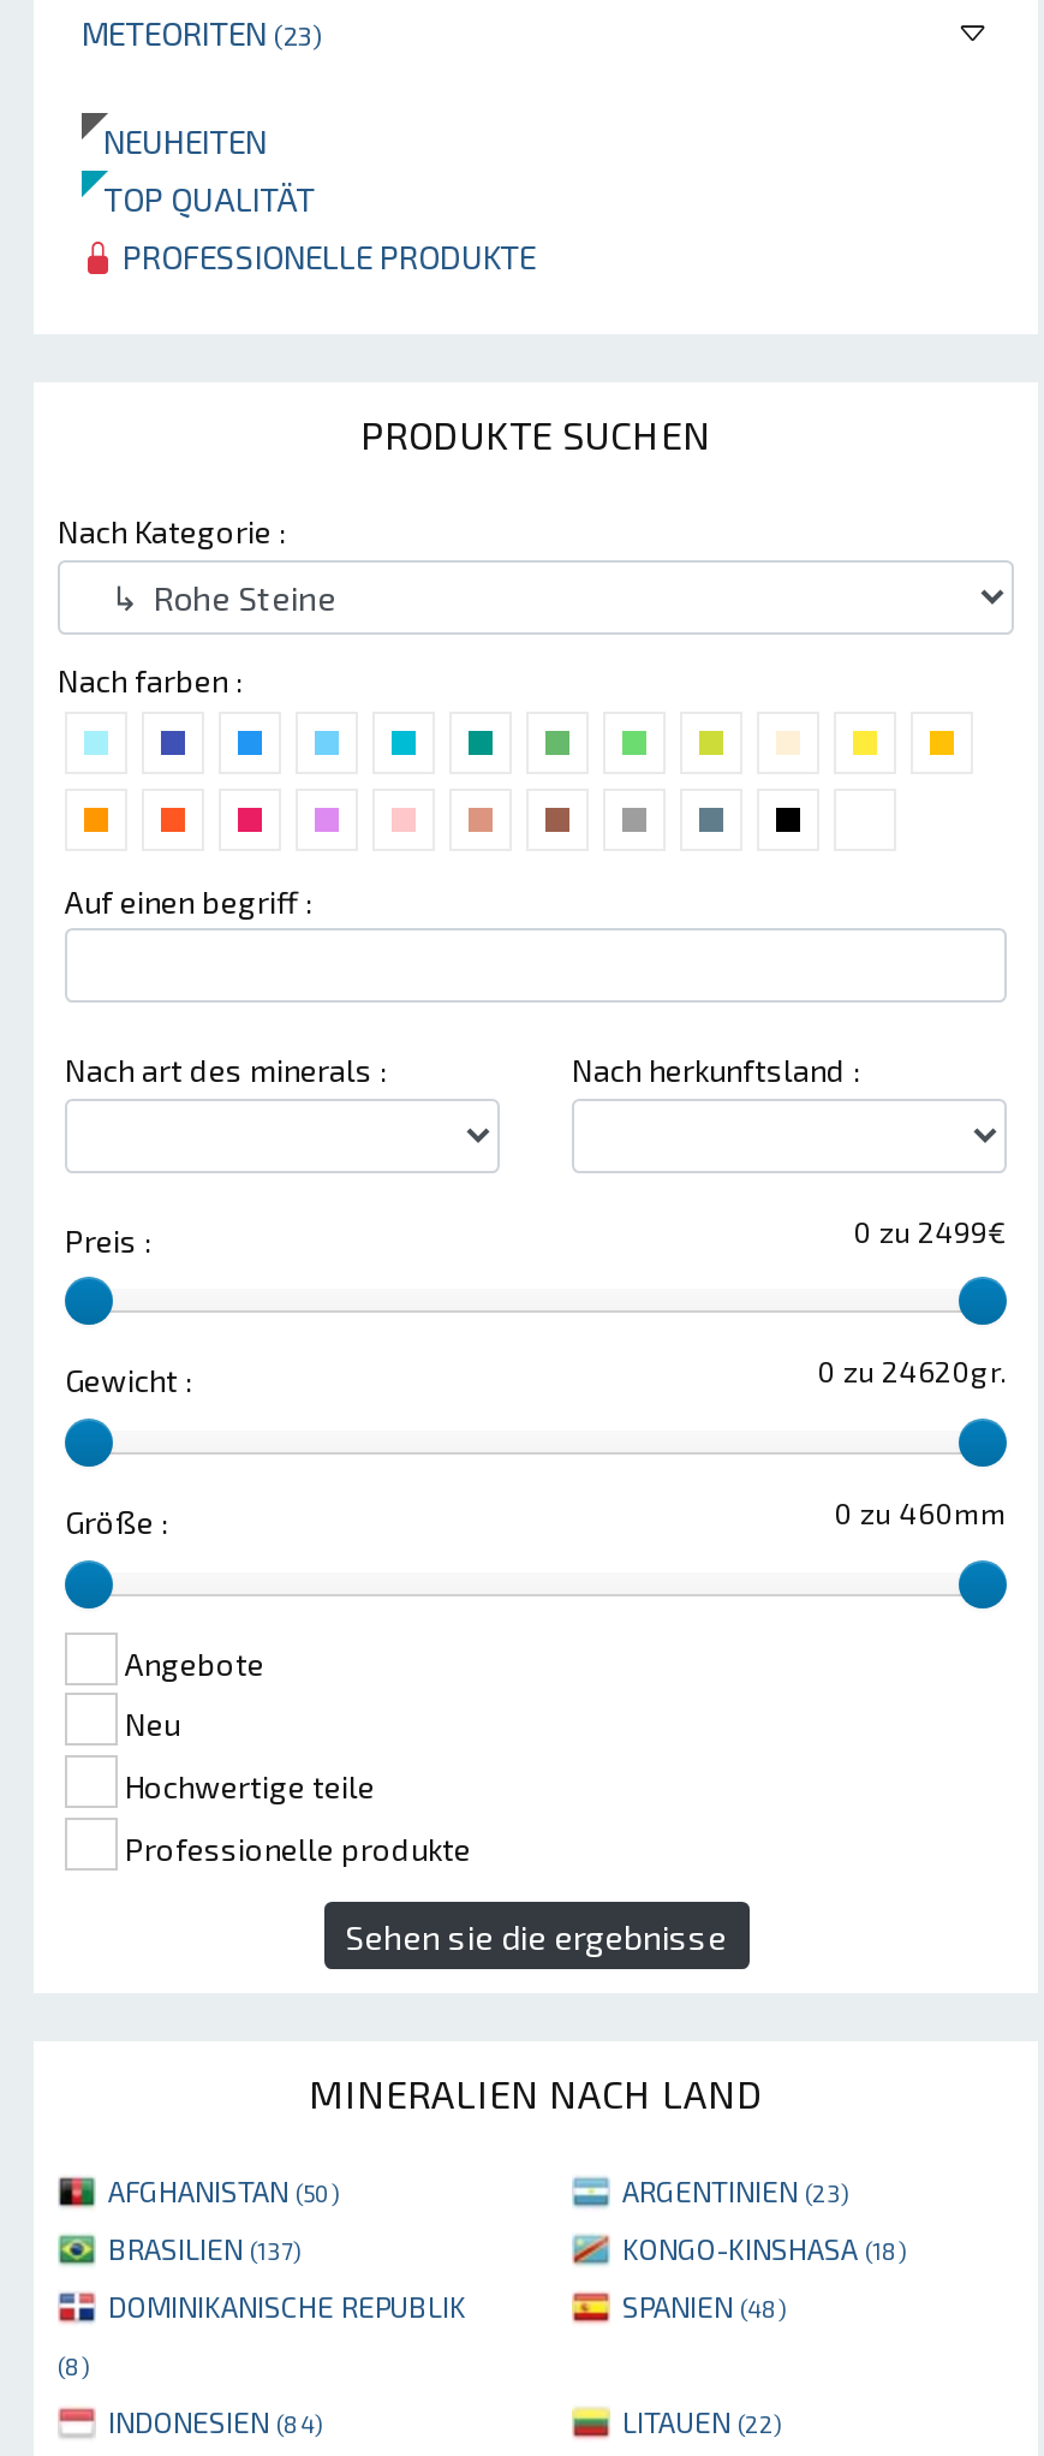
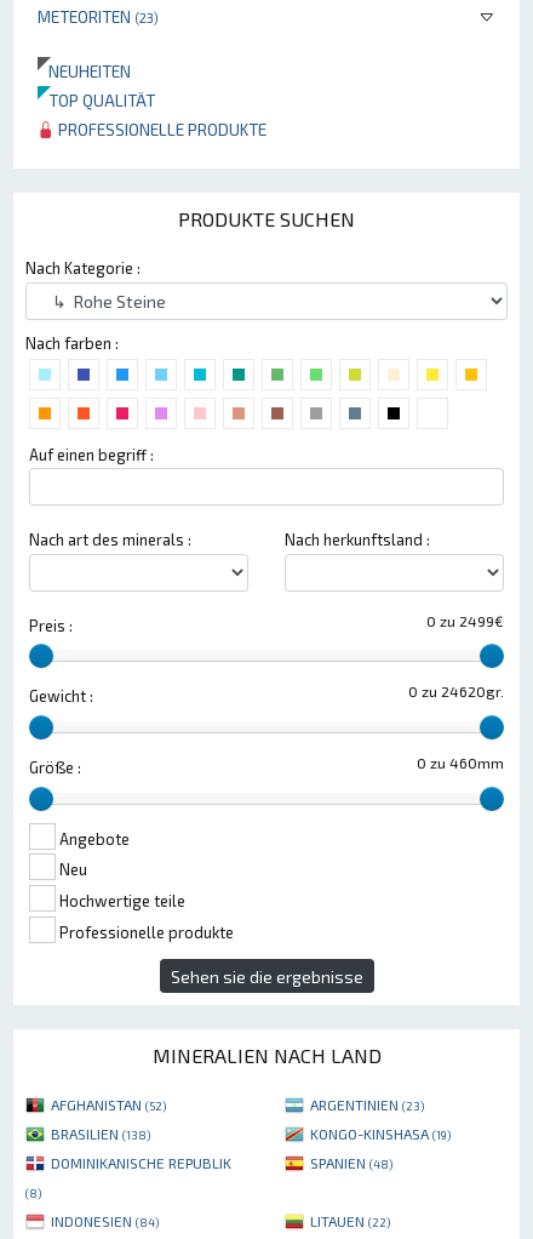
- AFGHANISTAN (50)
+ AFGHANISTAN (52)

- BRASILIEN (137)
+ BRASILIEN (138)

- KONGO-KINSHASA (18)
+ KONGO-KINSHASA (19)
